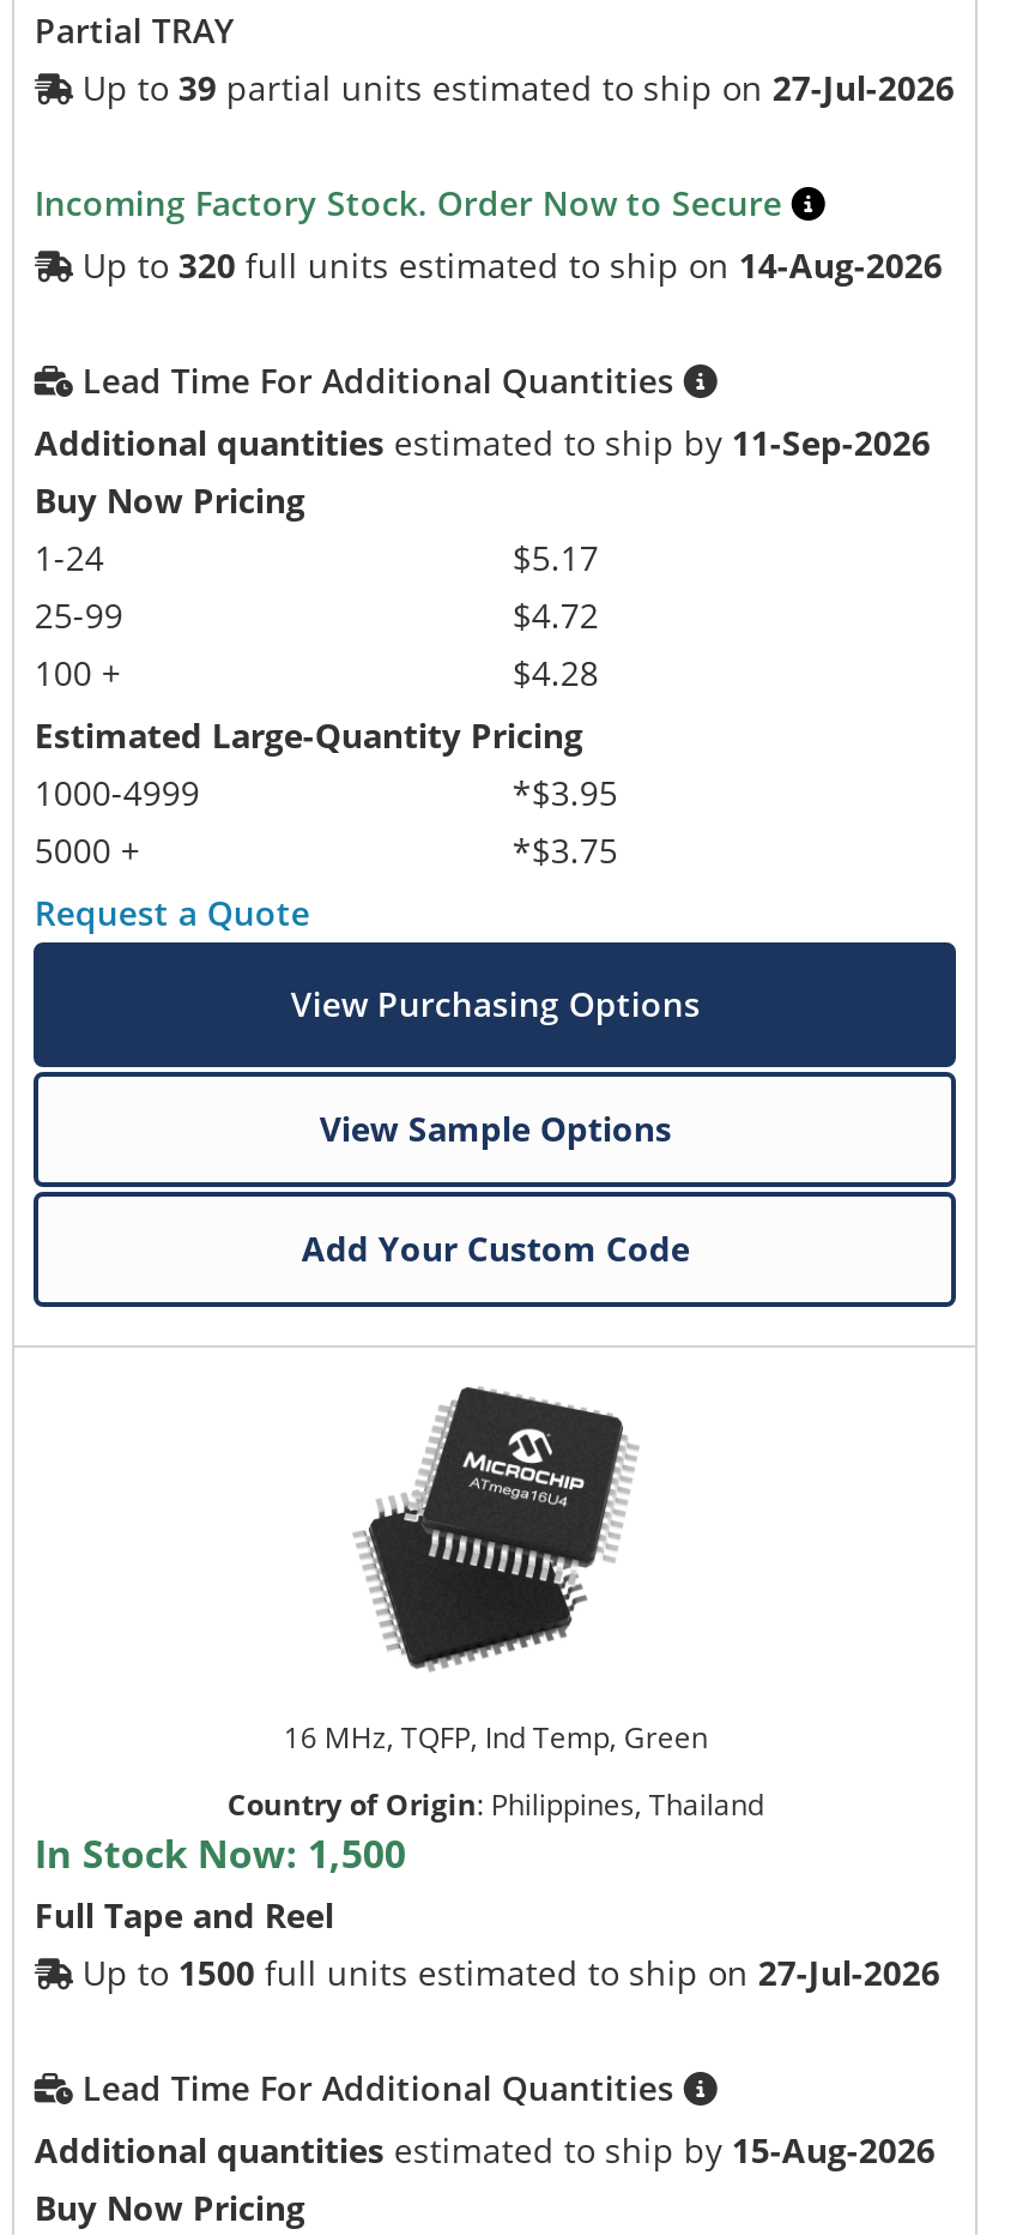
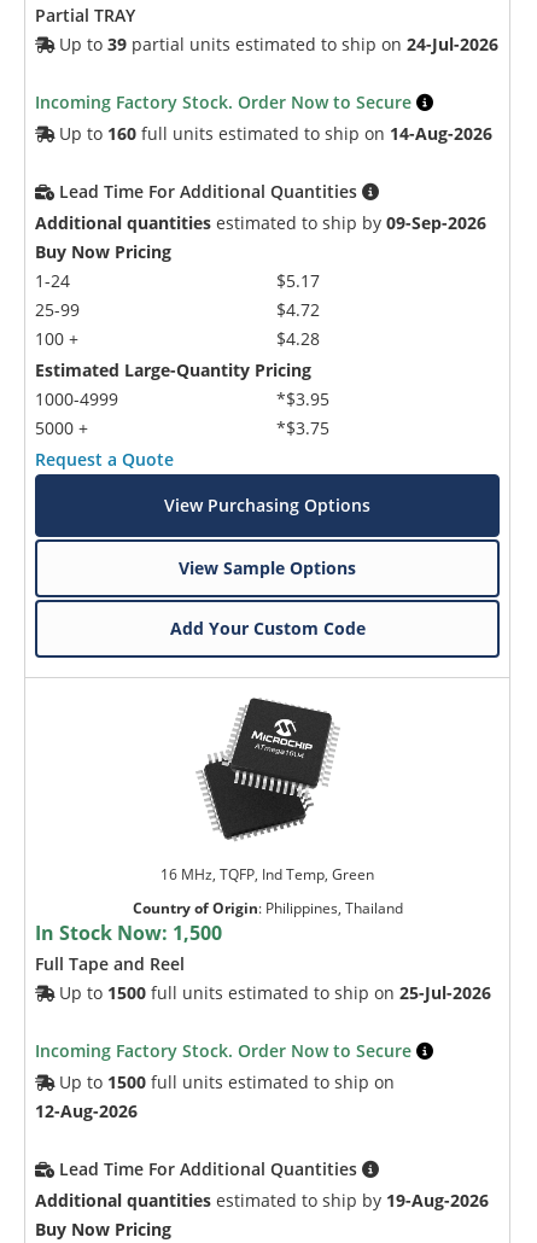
- Up to 39 partial units estimated to ship on 27-Jul-2026
+ Up to 39 partial units estimated to ship on 24-Jul-2026

- Up to 320 full units estimated to ship on 14-Aug-2026
+ Up to 160 full units estimated to ship on 14-Aug-2026

- Additional quantities estimated to ship by 11-Sep-2026
+ Additional quantities estimated to ship by 09-Sep-2026

- Up to 1500 full units estimated to ship on 27-Jul-2026
+ Up to 1500 full units estimated to ship on 25-Jul-2026
+ Incoming Factory Stock. Order Now to Secure
+ Up to 1500 full units estimated to ship on
+ 12-Aug-2026

- Additional quantities estimated to ship by 15-Aug-2026
+ Additional quantities estimated to ship by 19-Aug-2026
